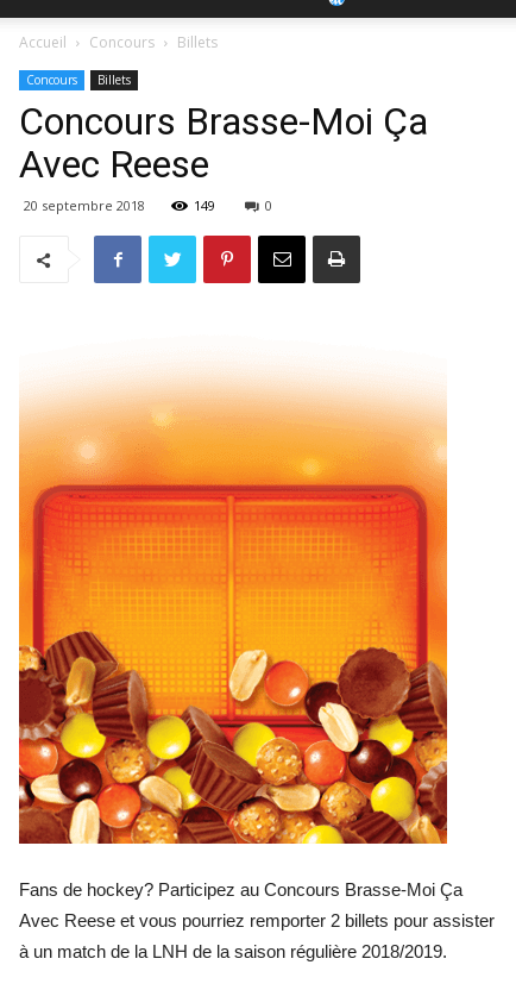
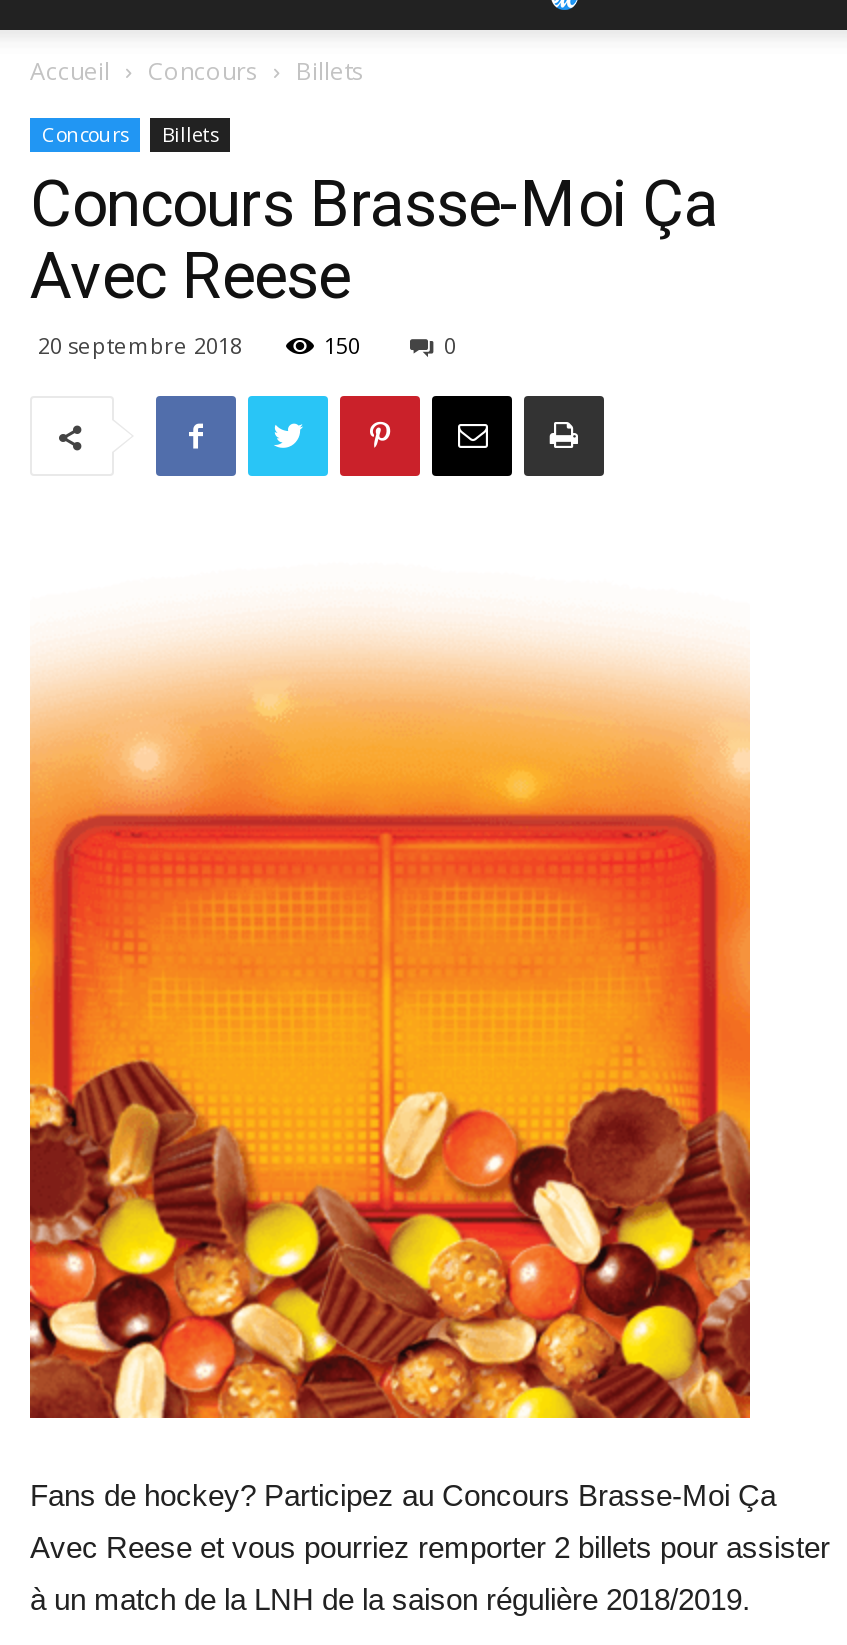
- 149
+ 150
